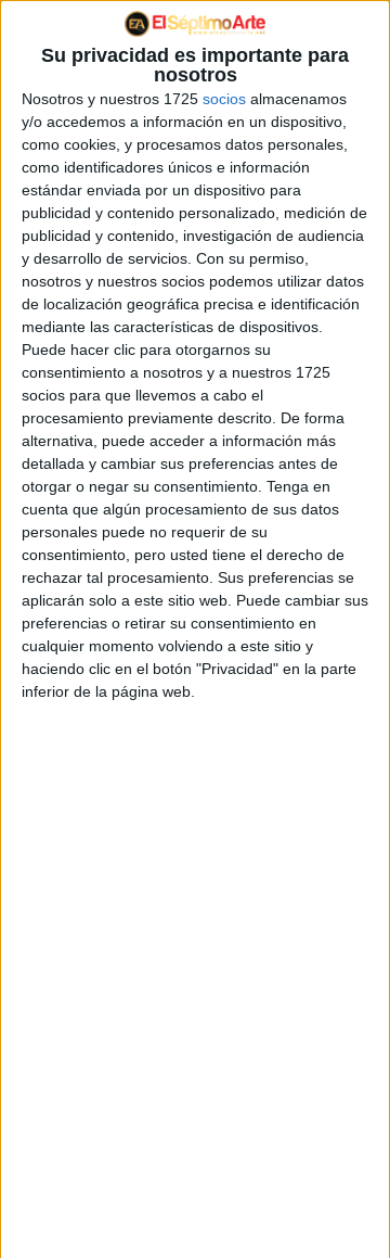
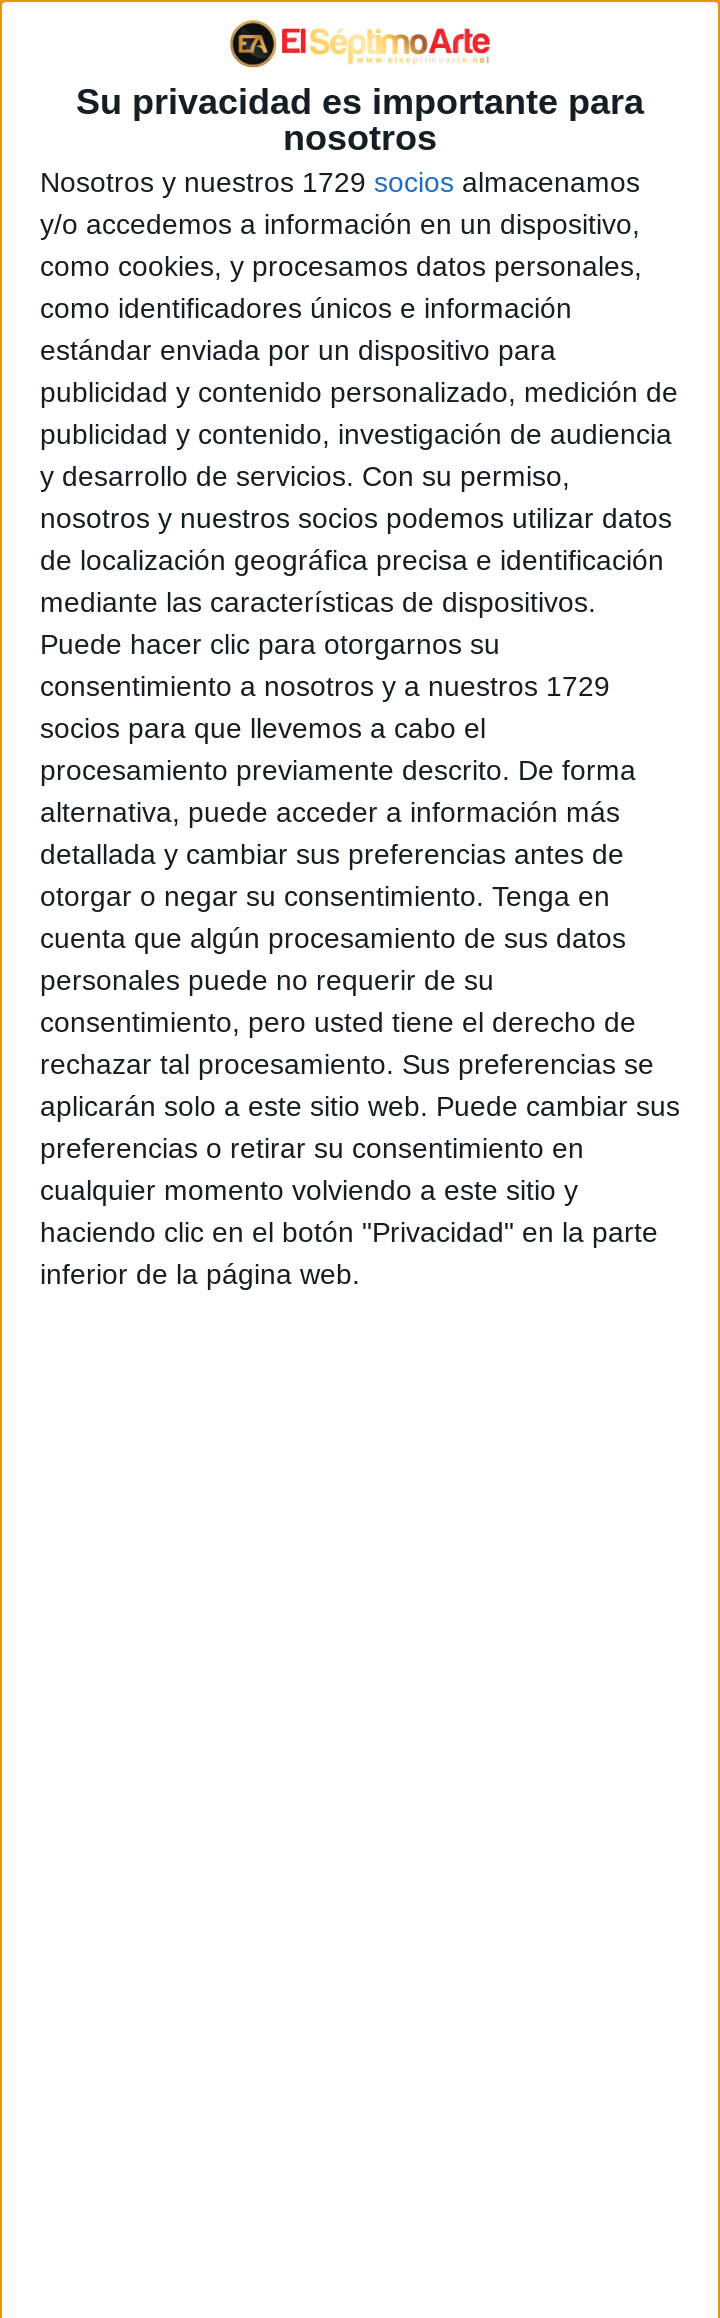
- Nosotros y nuestros 1725 socios almacenamos
+ Nosotros y nuestros 1729 socios almacenamos

- consentimiento a nosotros y a nuestros 1725
+ consentimiento a nosotros y a nuestros 1729
